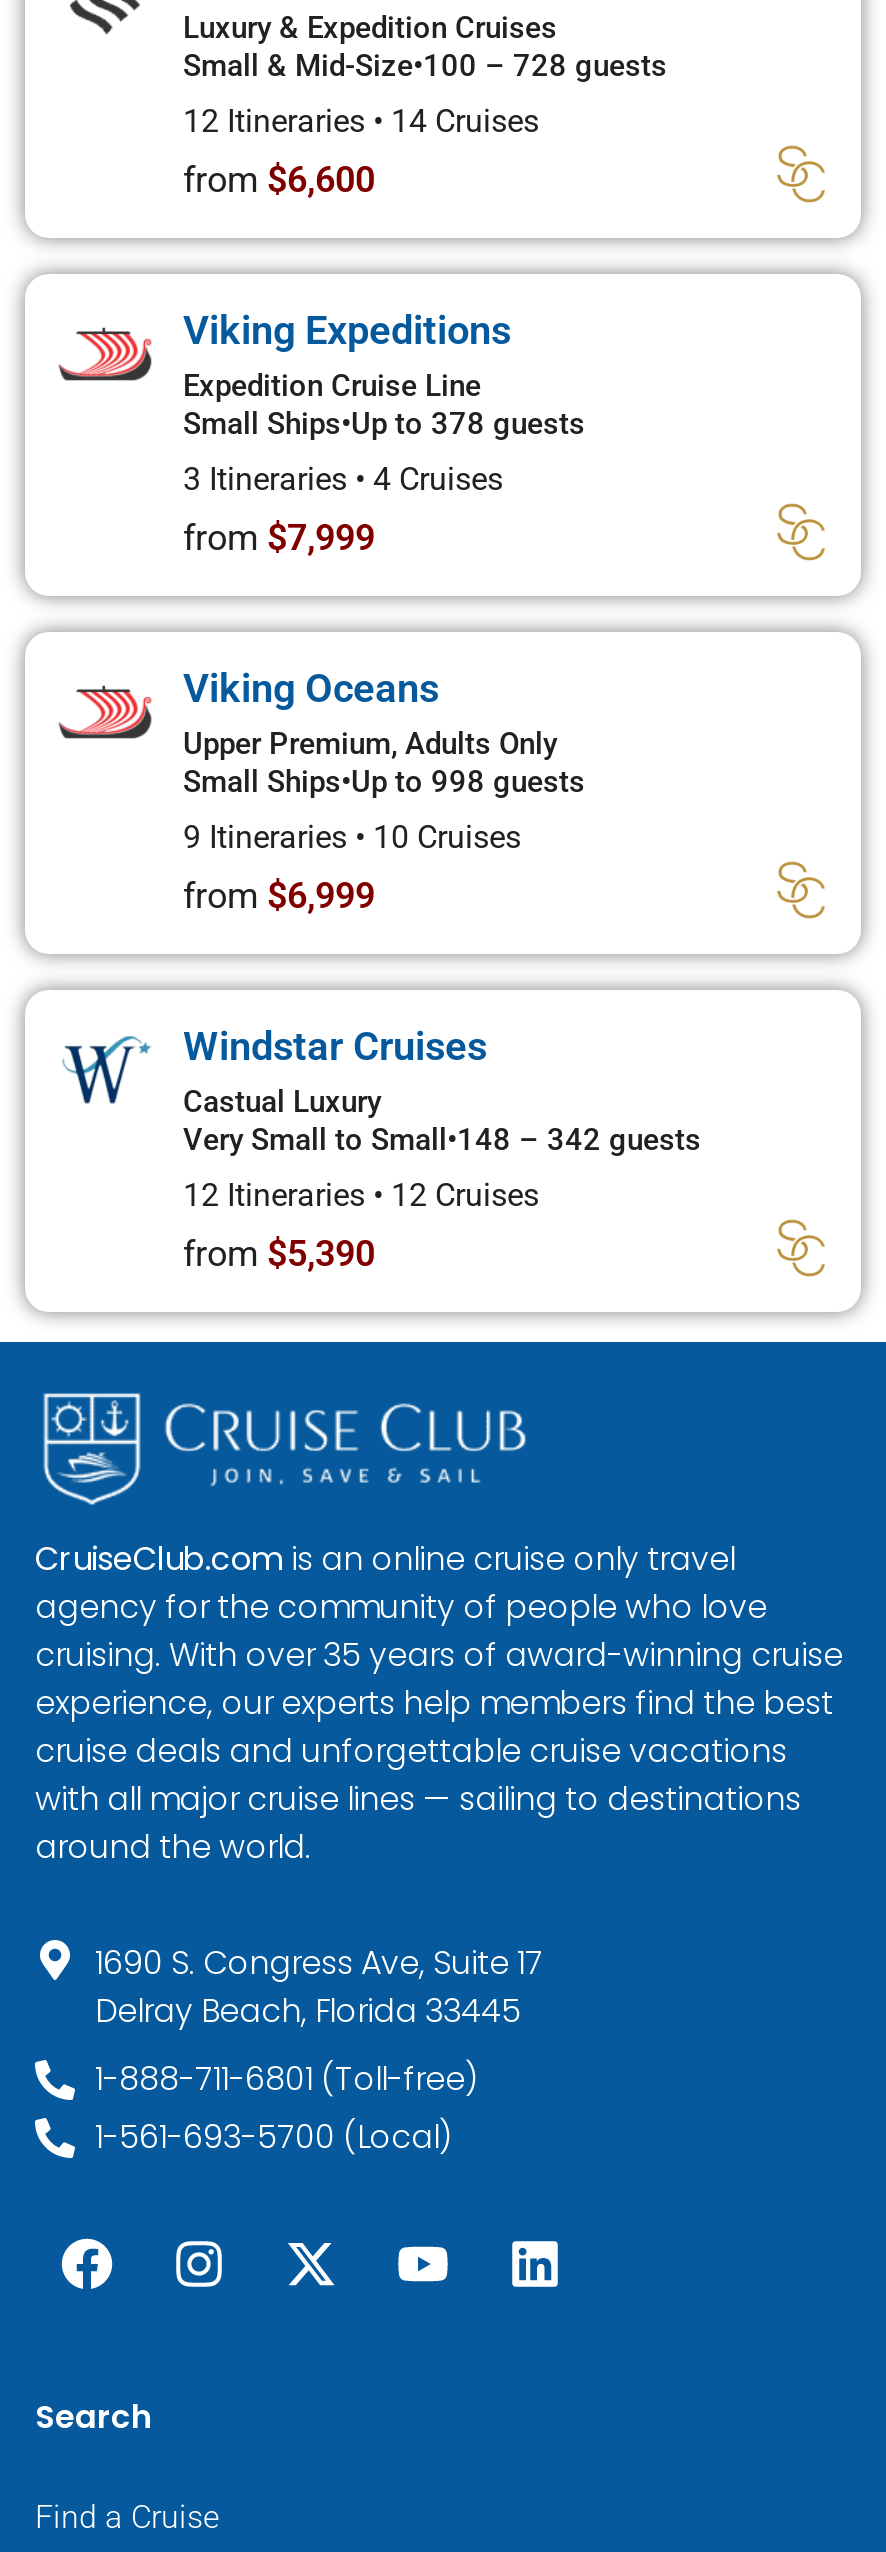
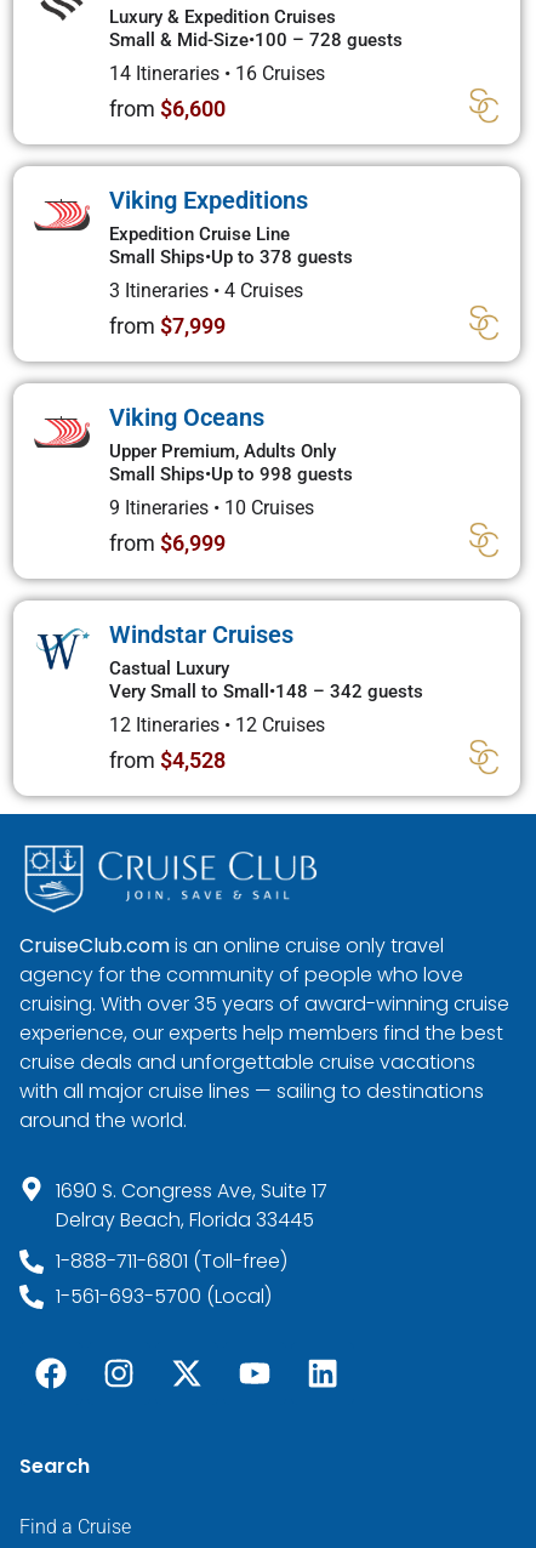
- 12 Itineraries • 14 Cruises
+ 14 Itineraries • 16 Cruises

- from $5,390
+ from $4,528
